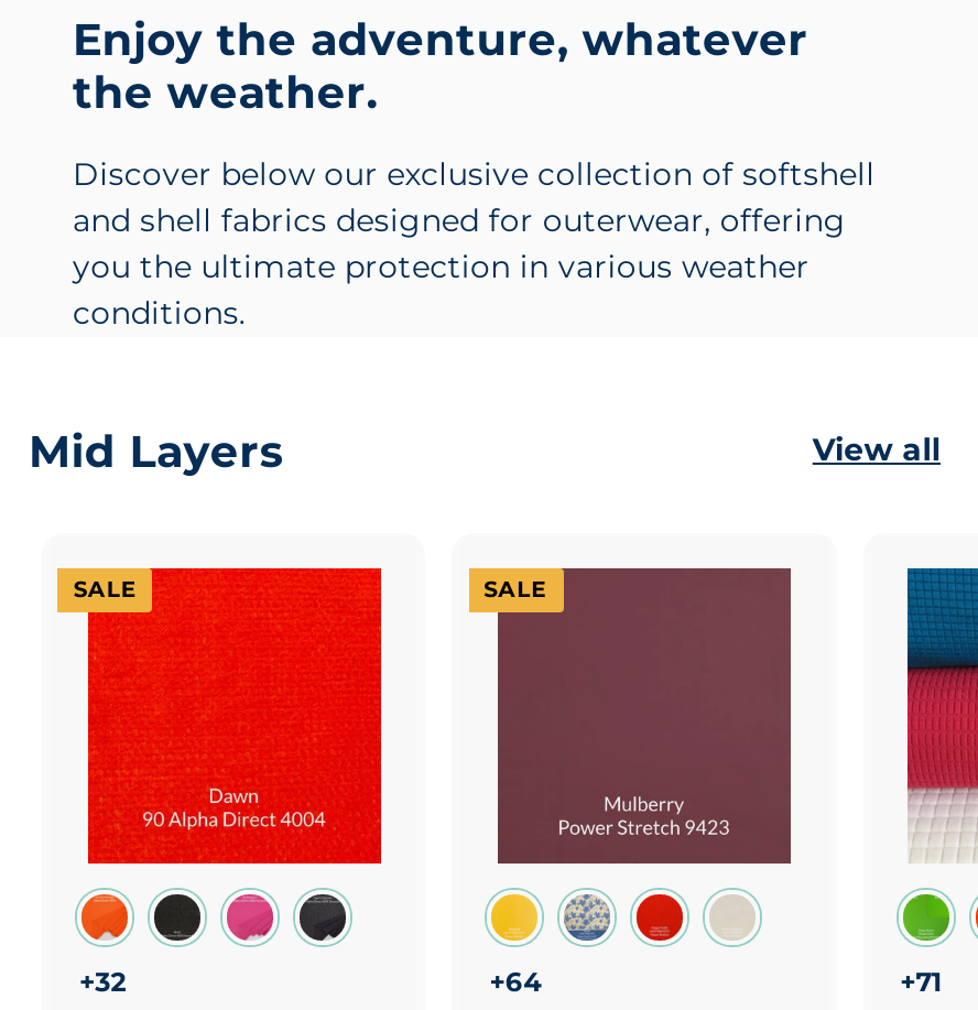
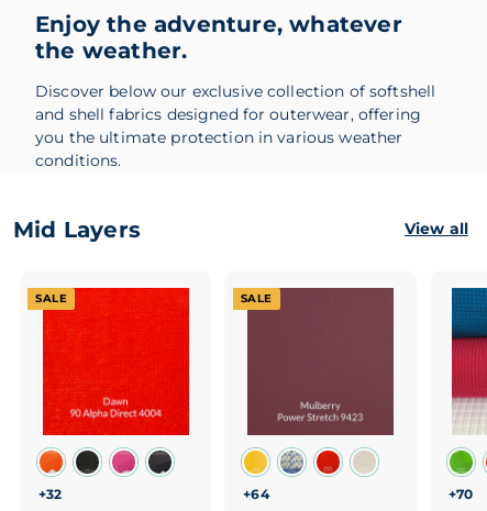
- +71
+ +70
